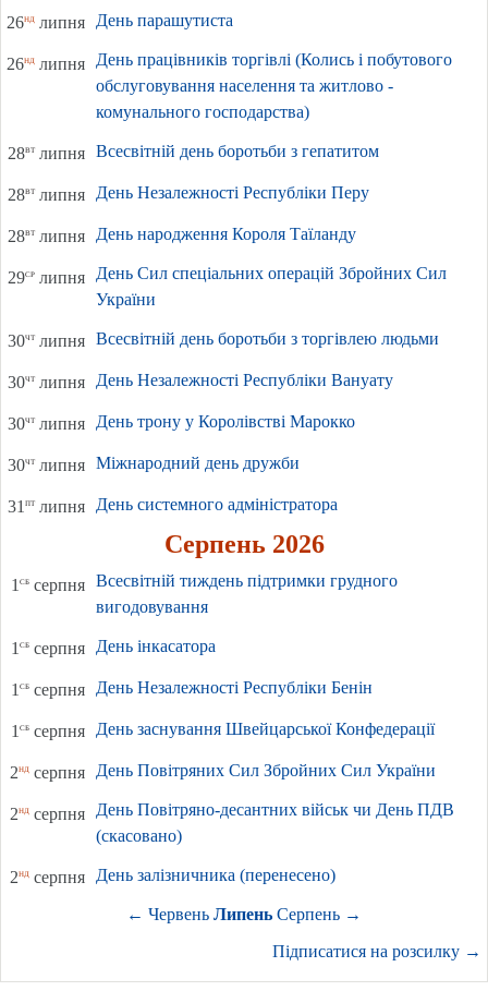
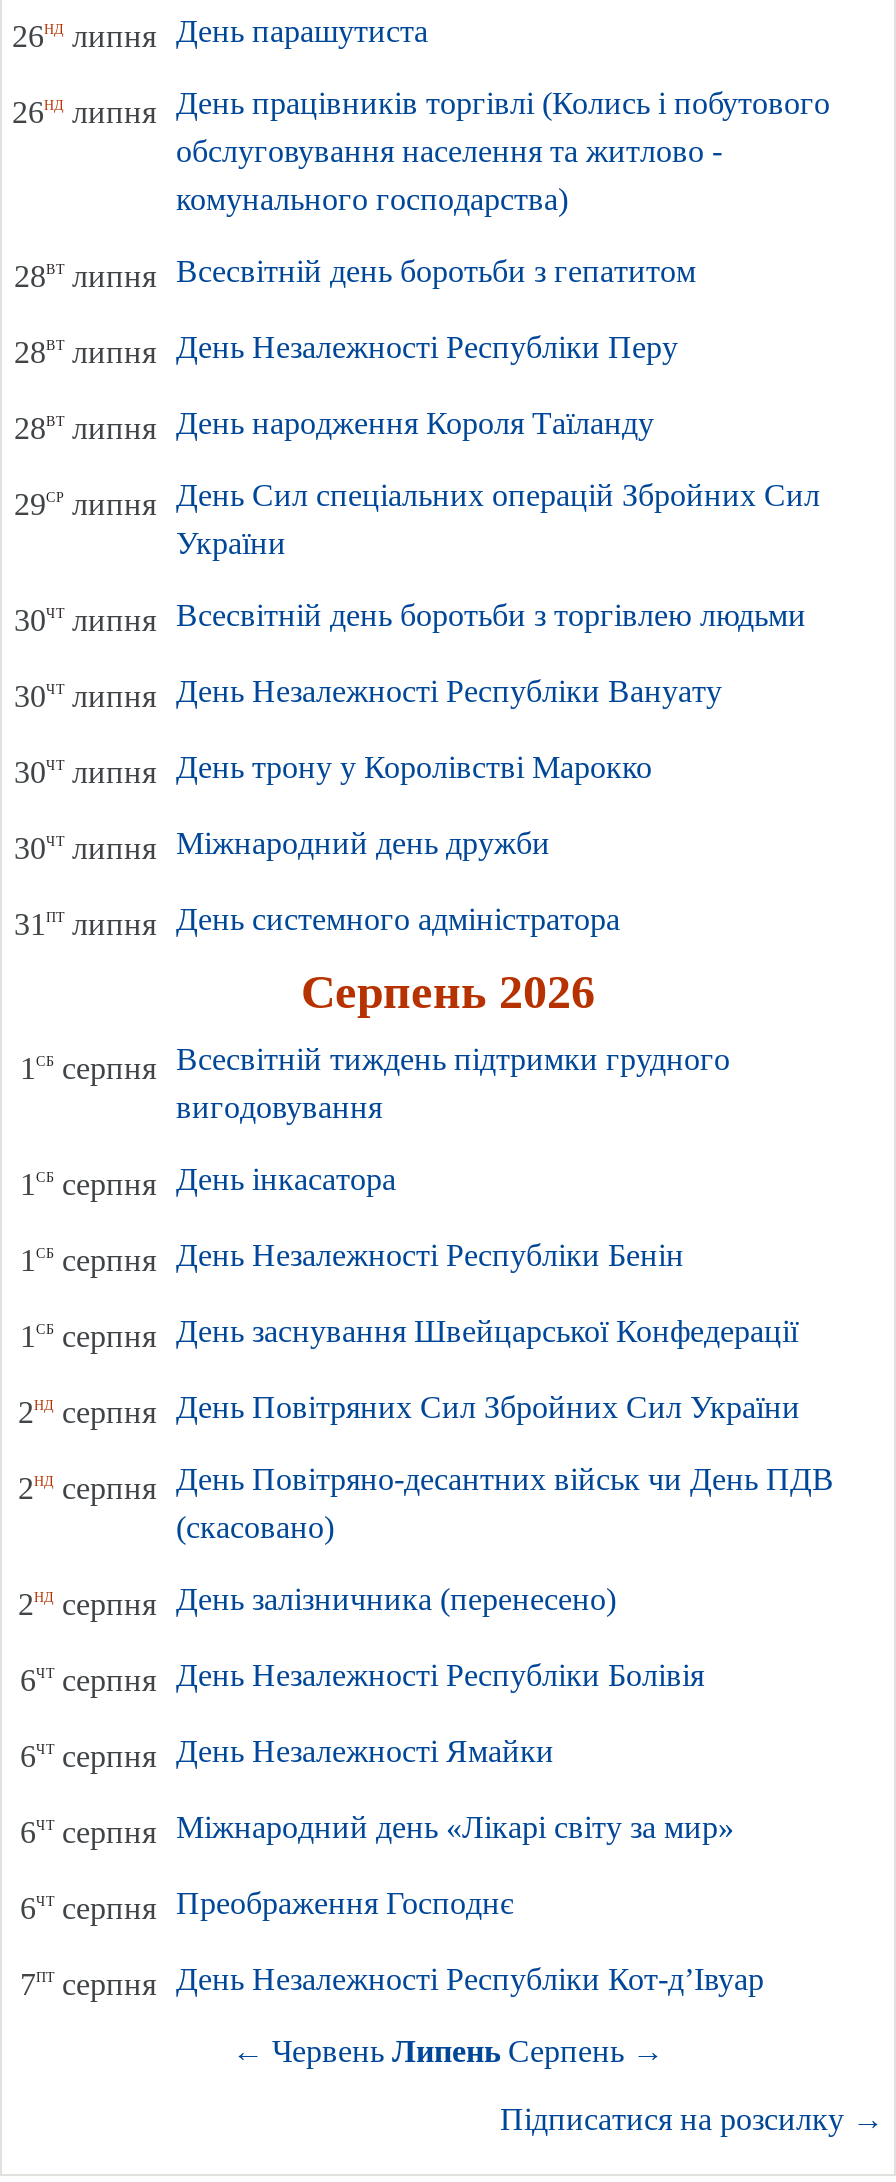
+ 6чт серпня День Незалежності Республіки Болівія
+ 6чт серпня День Незалежності Ямайки
+ 6чт серпня Міжнародний день «Лікарі світу за мир»
+ 6чт серпня Преображення Господнє
+ 7пт серпня День Незалежності Республіки Кот-д’Івуар
